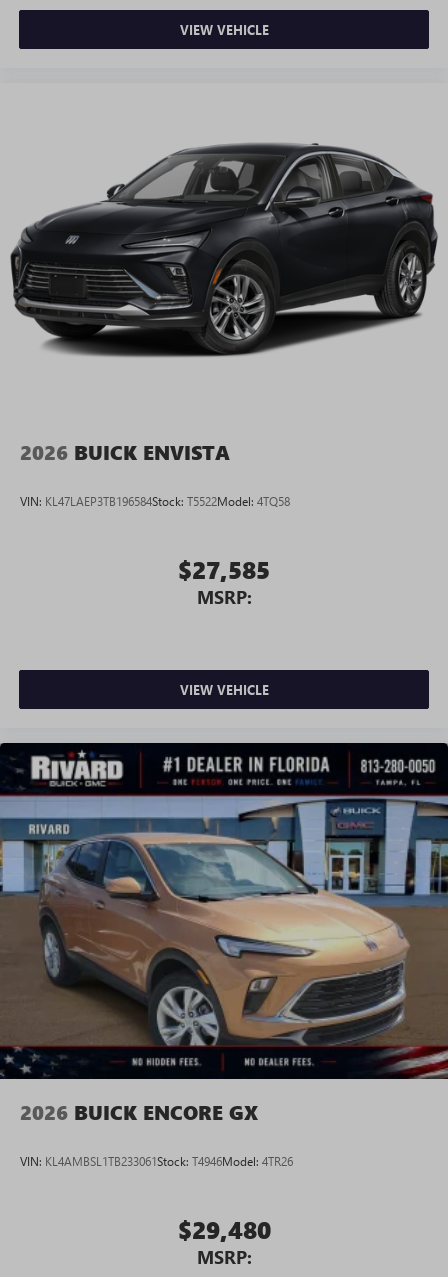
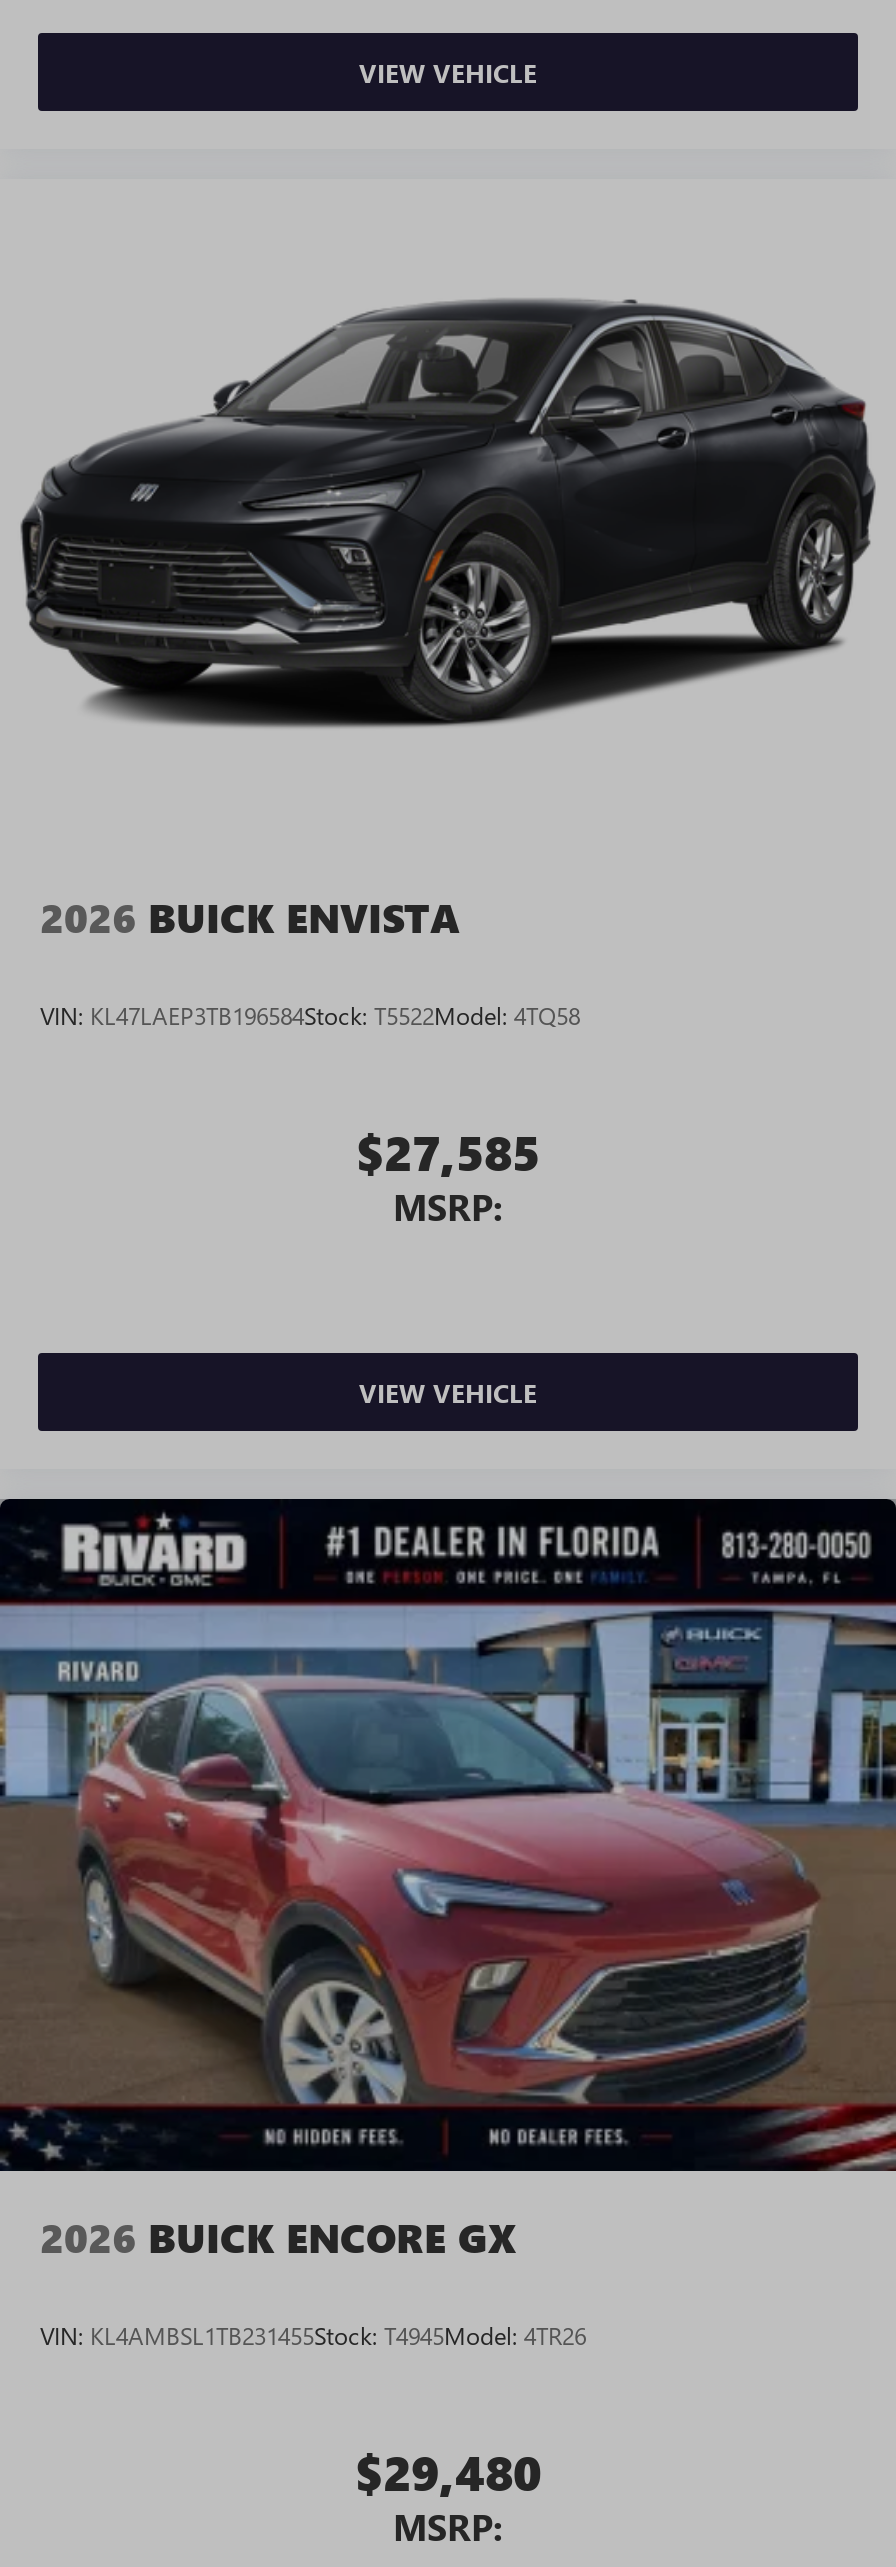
- [image]
+ [image]

- VIN: KL4AMBSL1TB233061Stock: T4946Model: 4TR26
+ VIN: KL4AMBSL1TB231455Stock: T4945Model: 4TR26
